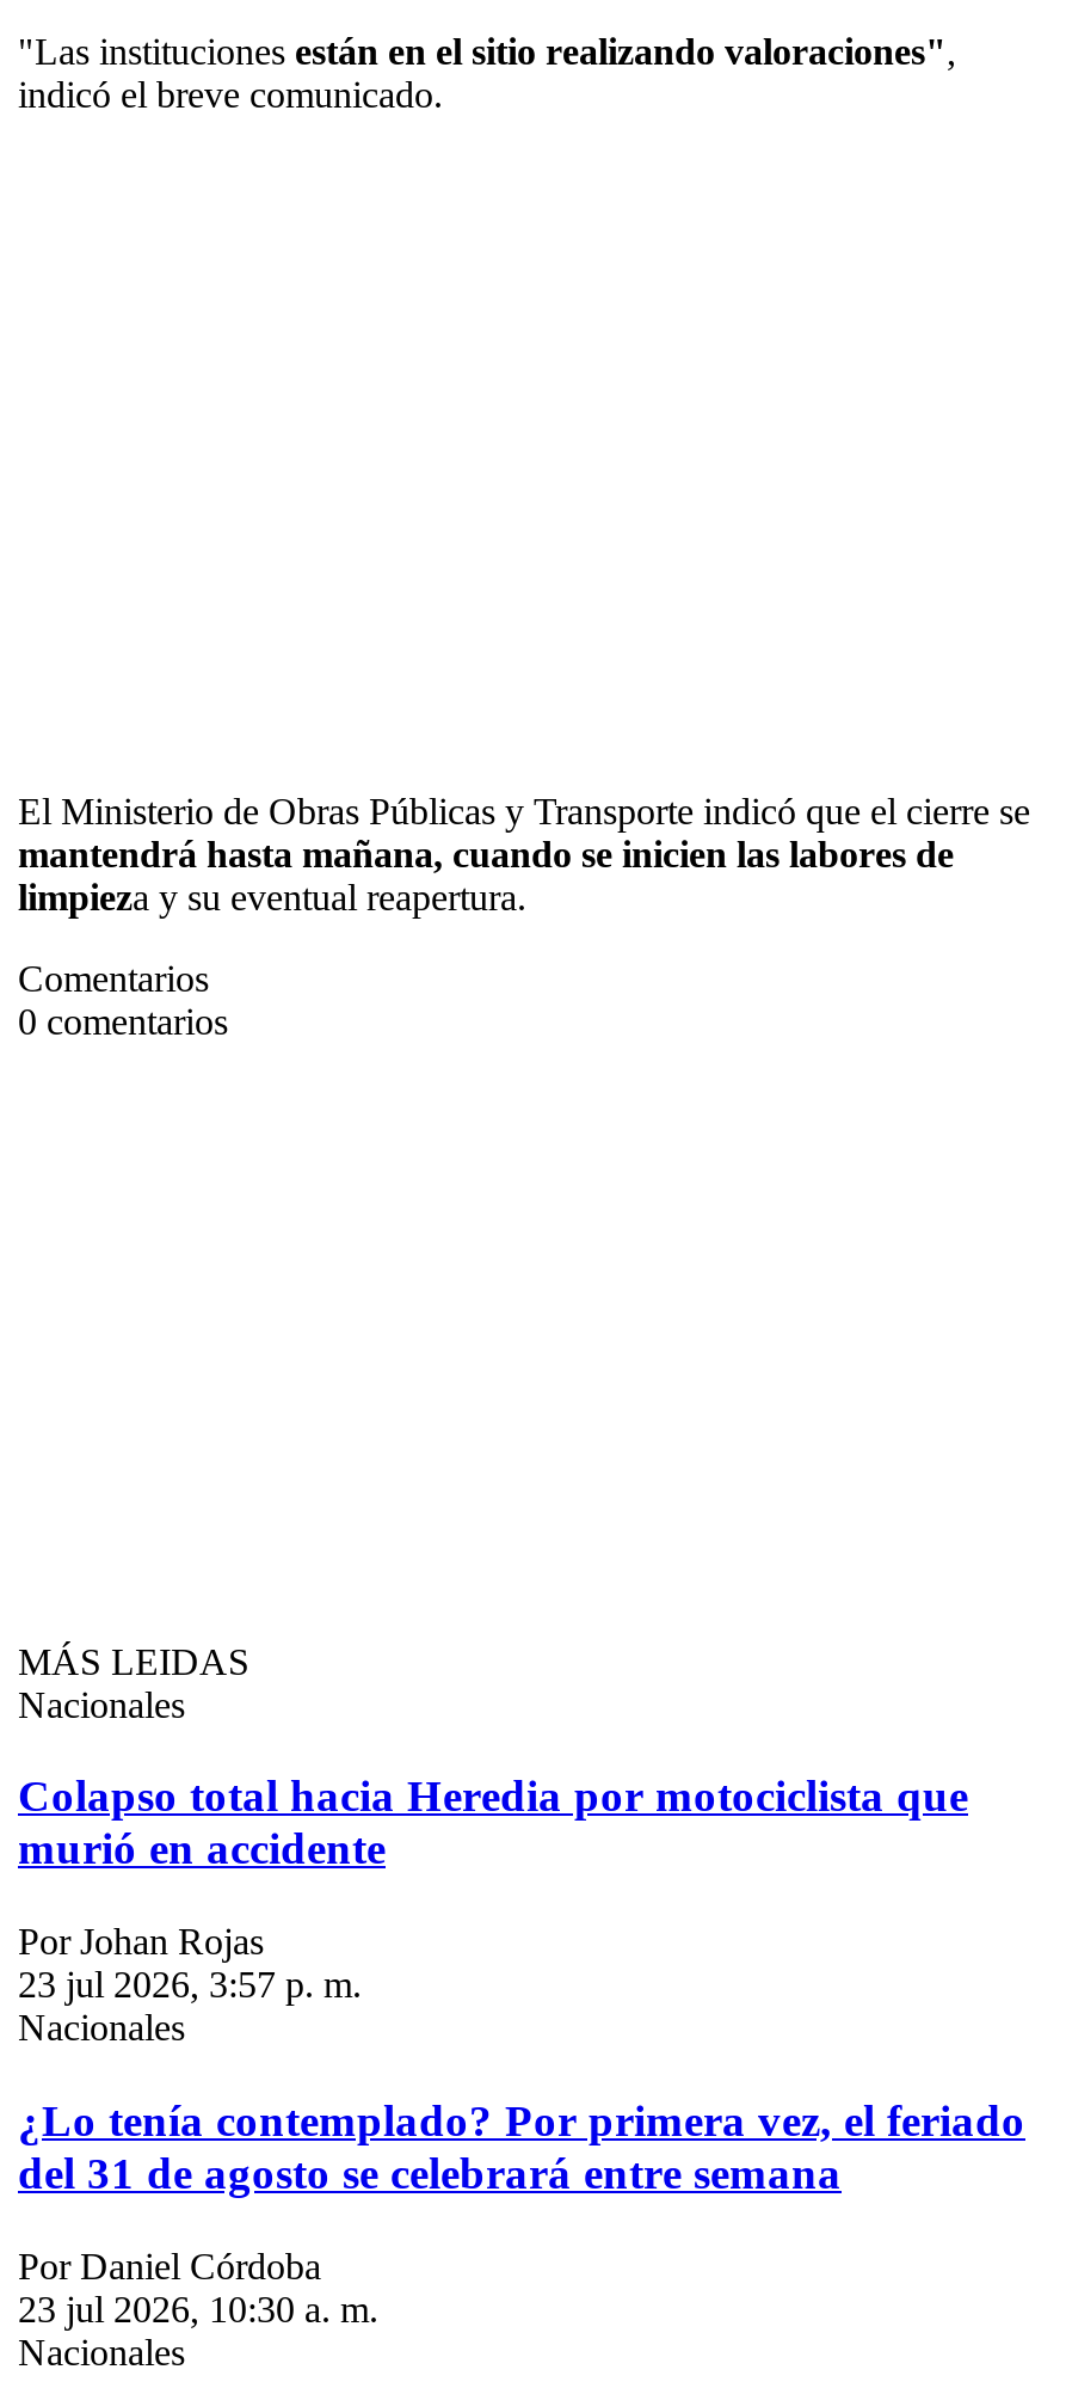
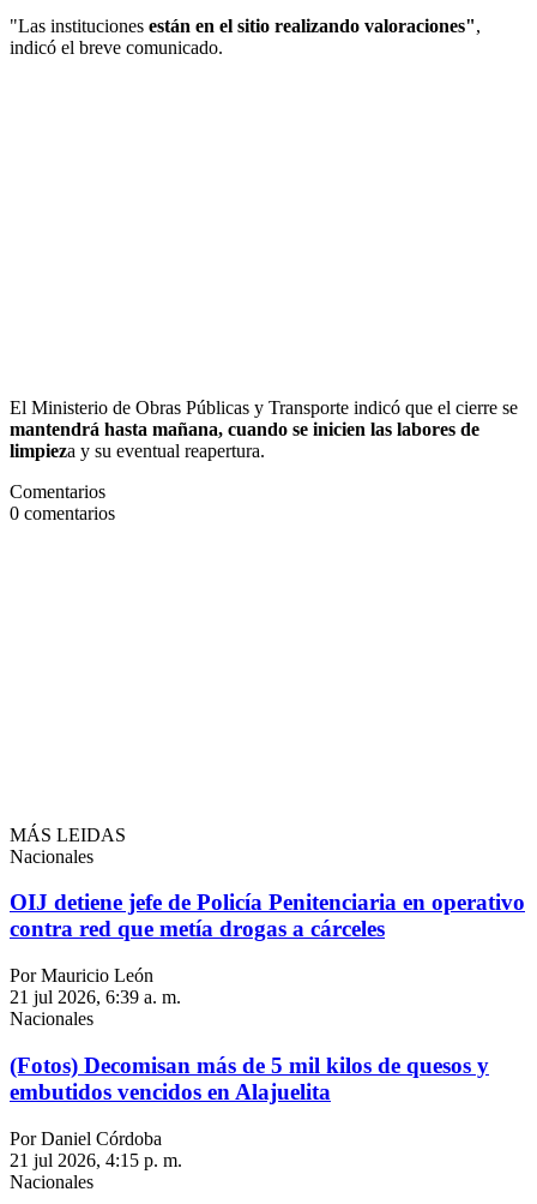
- Colapso total hacia Heredia por motociclista que
- murió en accidente
+ OIJ detiene jefe de Policía Penitenciaria en operativo
+ contra red que metía drogas a cárceles

- Por Johan Rojas
- 23 jul 2026, 3:57 p. m.
+ Por Mauricio León
+ 21 jul 2026, 6:39 a. m.

- ¿Lo tenía contemplado? Por primera vez, el feriado
- del 31 de agosto se celebrará entre semana
+ (Fotos) Decomisan más de 5 mil kilos de quesos y
+ embutidos vencidos en Alajuelita

- 23 jul 2026, 10:30 a. m.
+ 21 jul 2026, 4:15 p. m.
